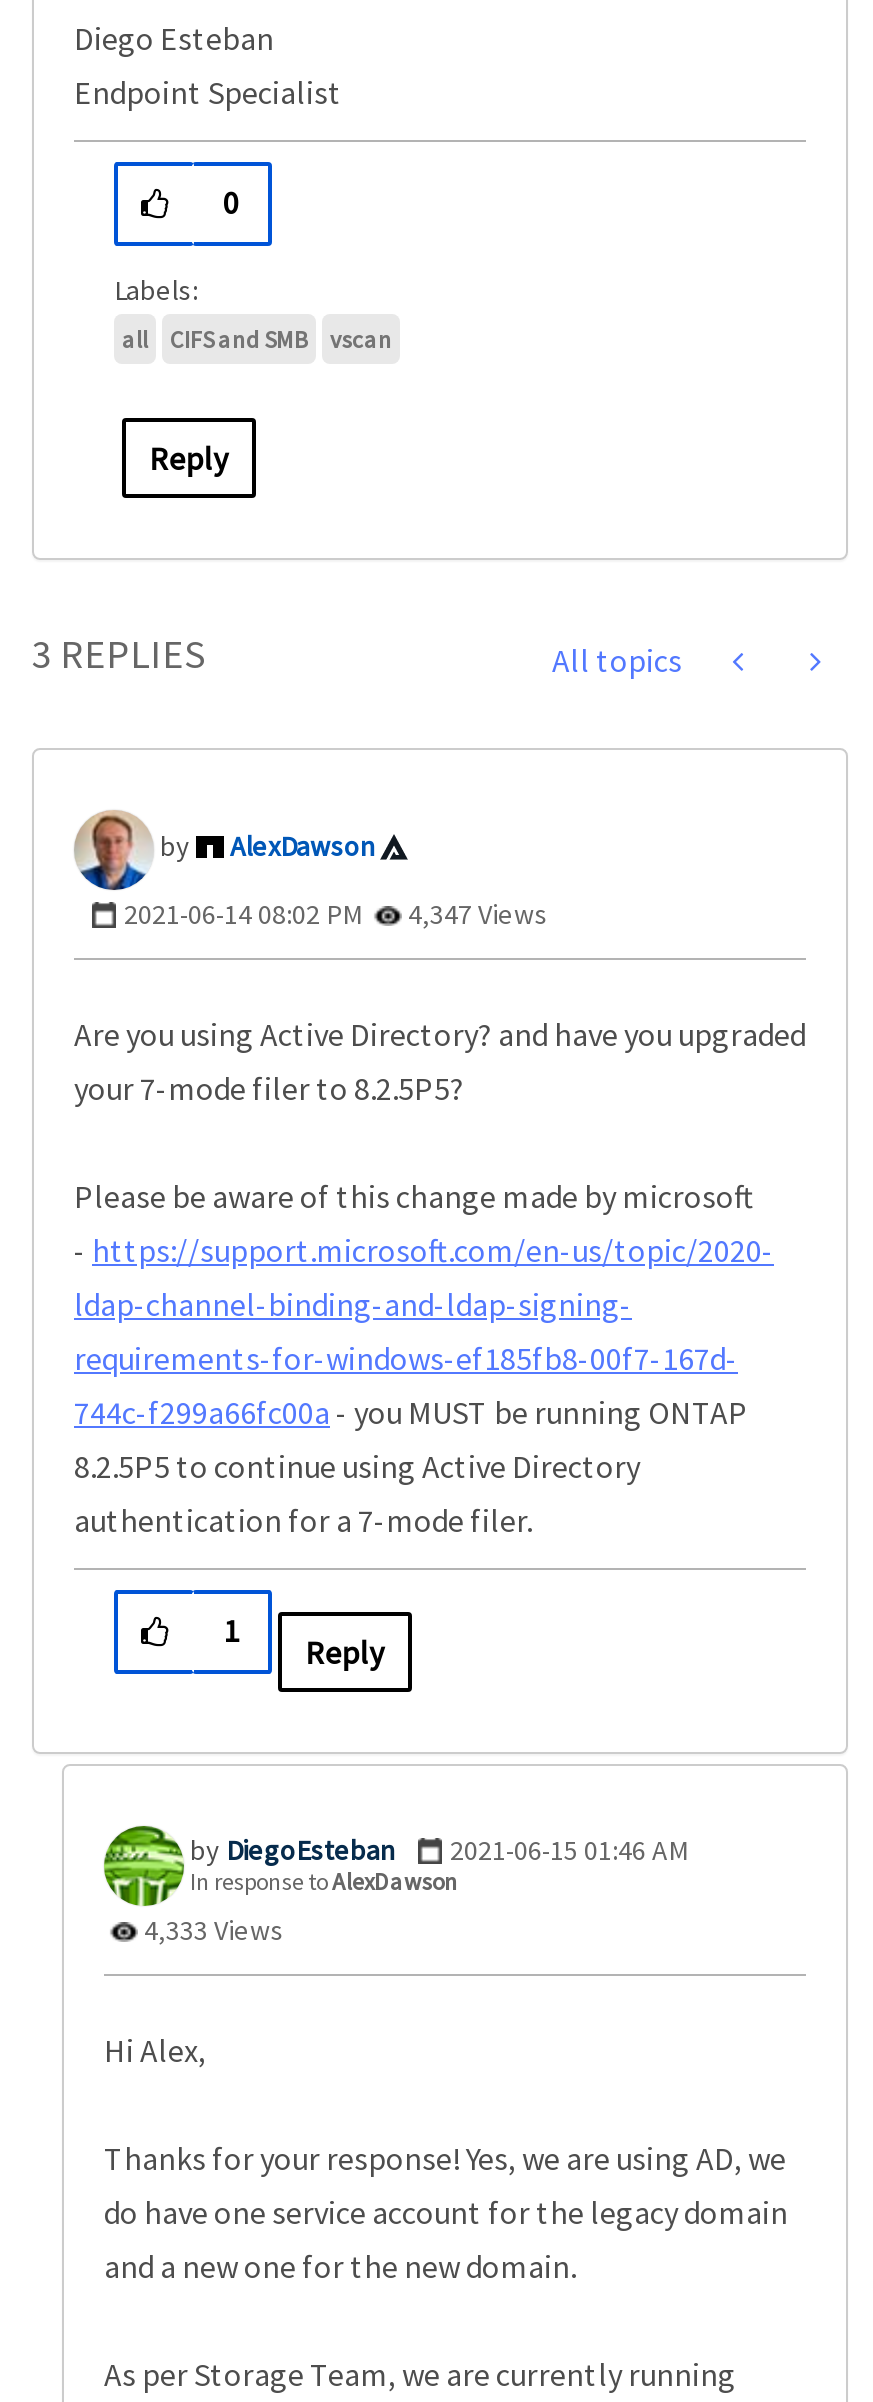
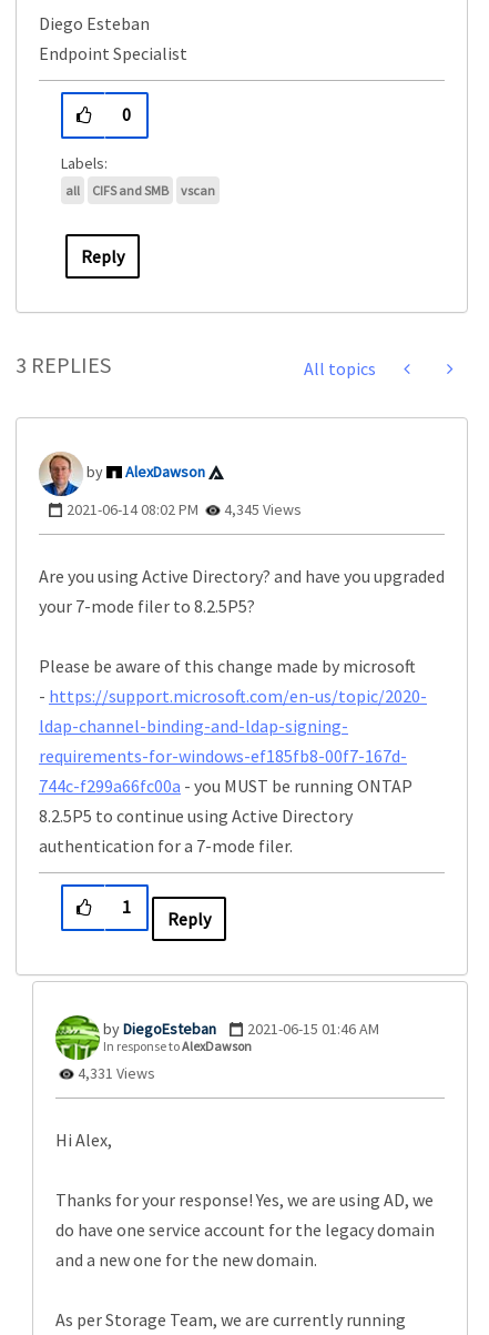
- 2021-06-14 08:02 PM 4,347 Views
+ 2021-06-14 08:02 PM 4,345 Views

- 4,333 Views
+ 4,331 Views
